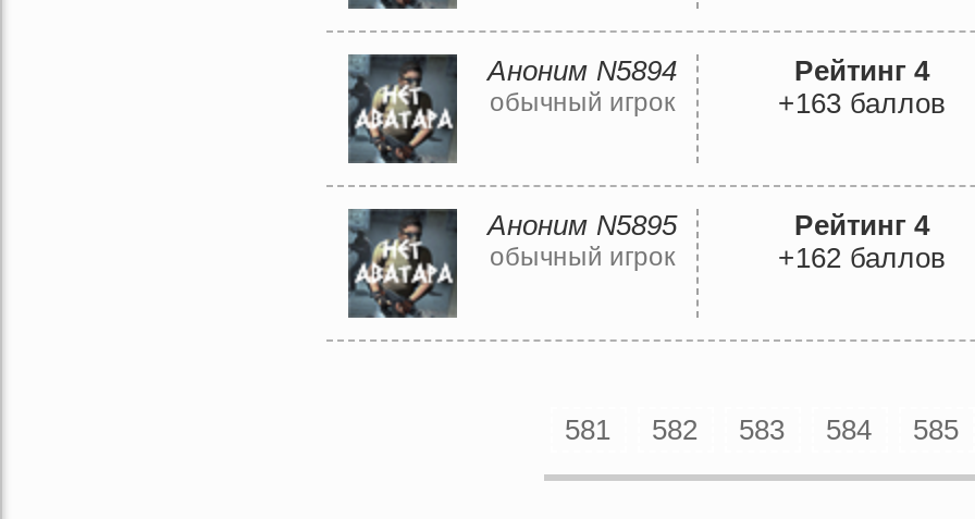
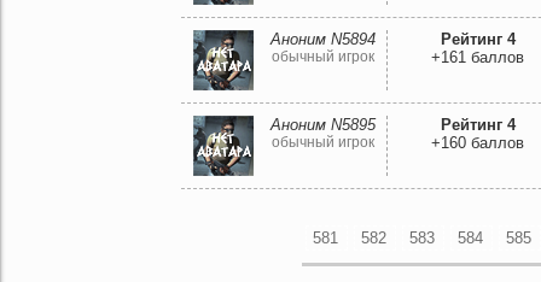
- +163 баллов
+ +161 баллов

- +162 баллов
+ +160 баллов
